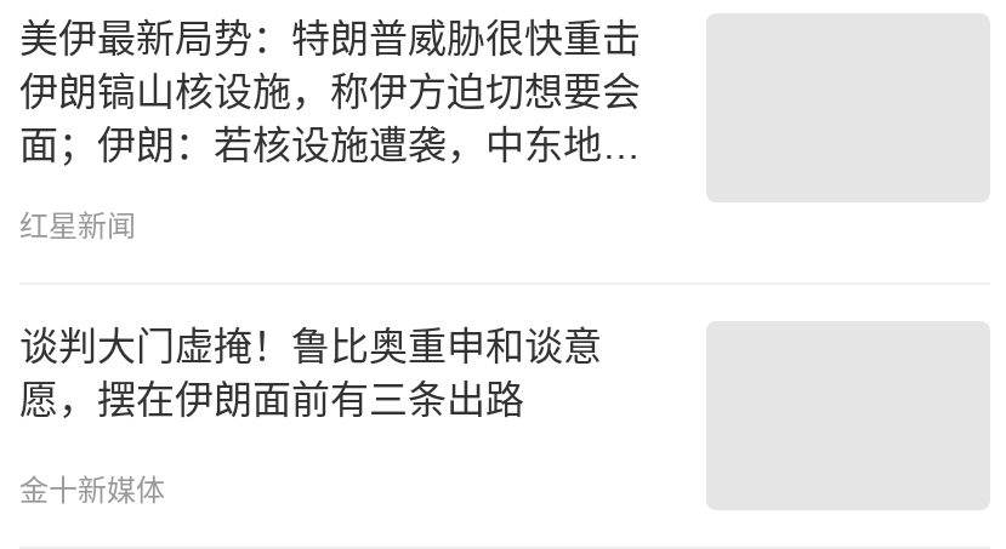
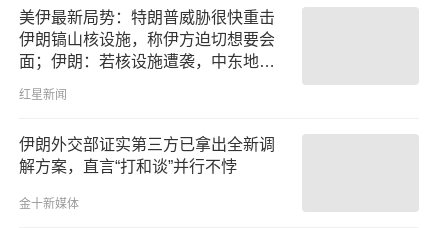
- 谈判大门虚掩！鲁比奥重申和谈意
- 愿，摆在伊朗面前有三条出路
+ 伊朗外交部证实第三方已拿出全新调
+ 解方案，直言“打和谈”并行不悖
